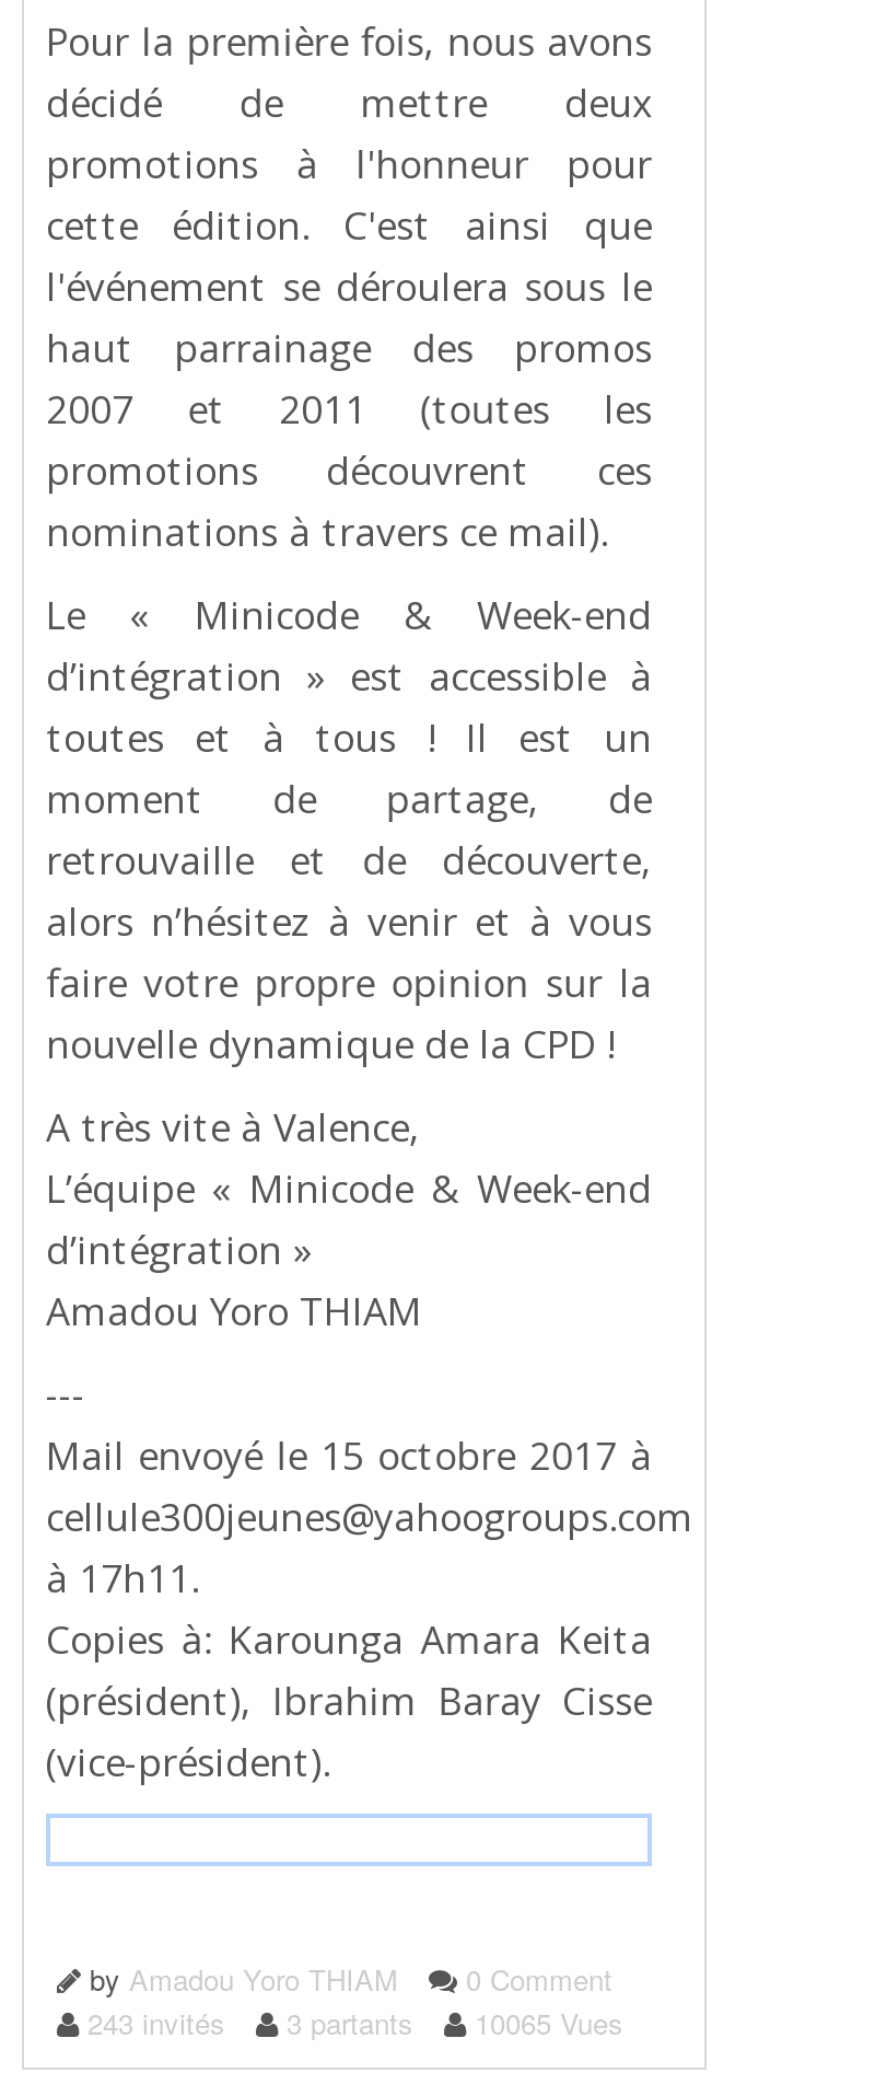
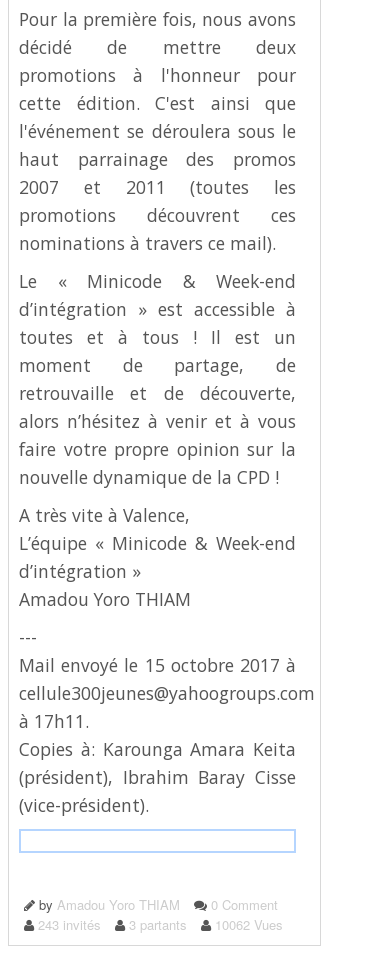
- 243 invités 3 partants 10065 Vues
+ 243 invités 3 partants 10062 Vues
